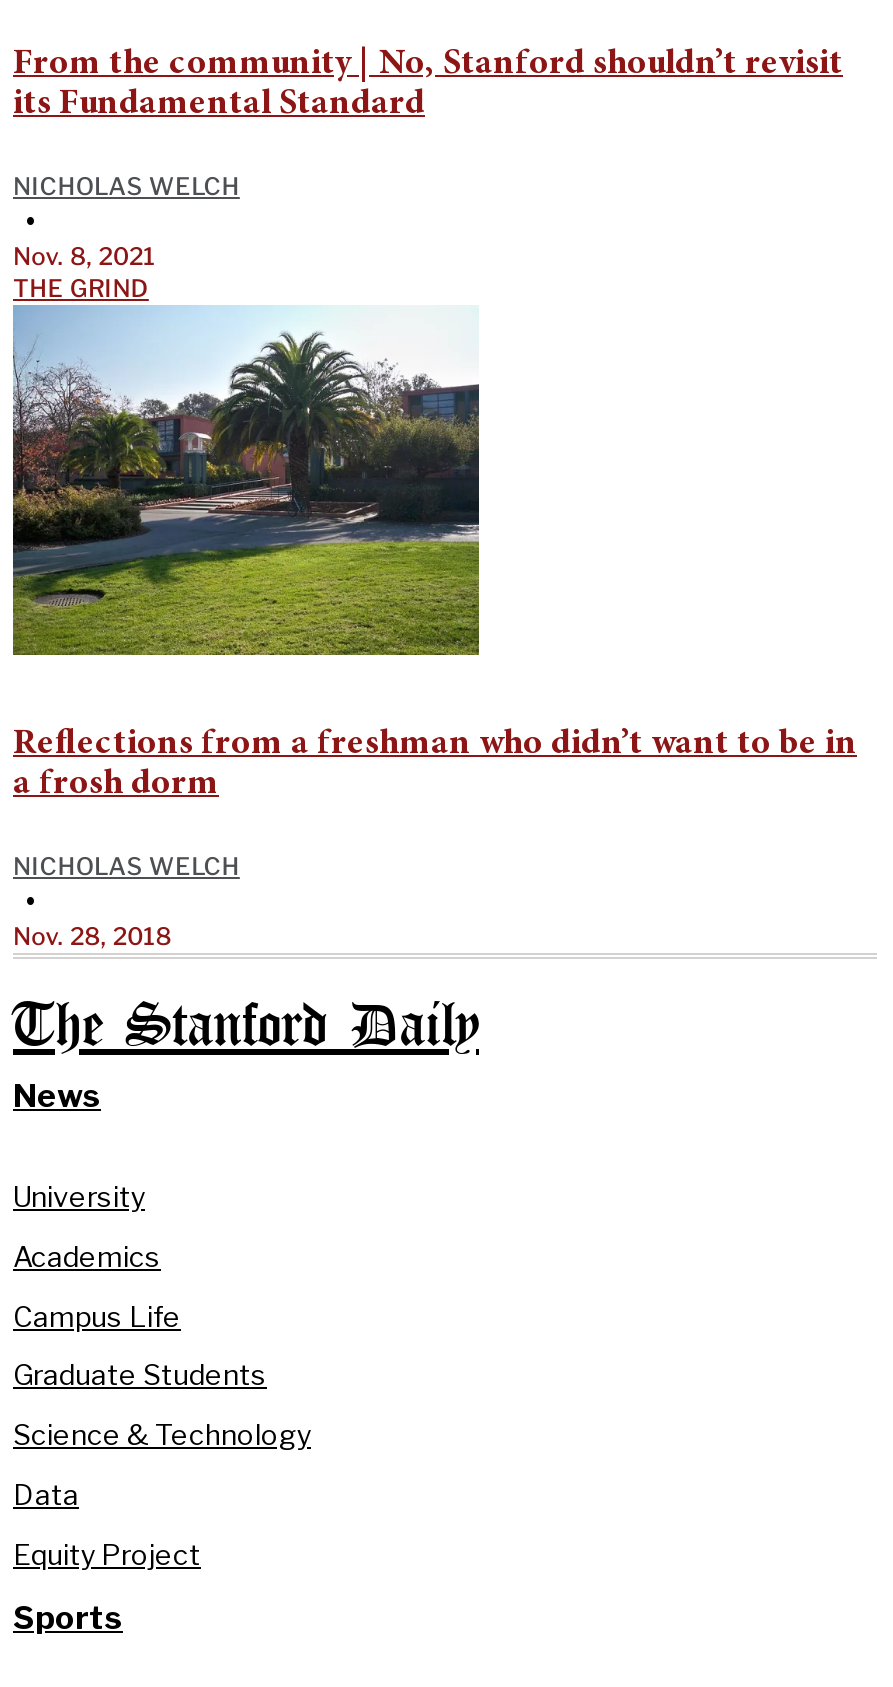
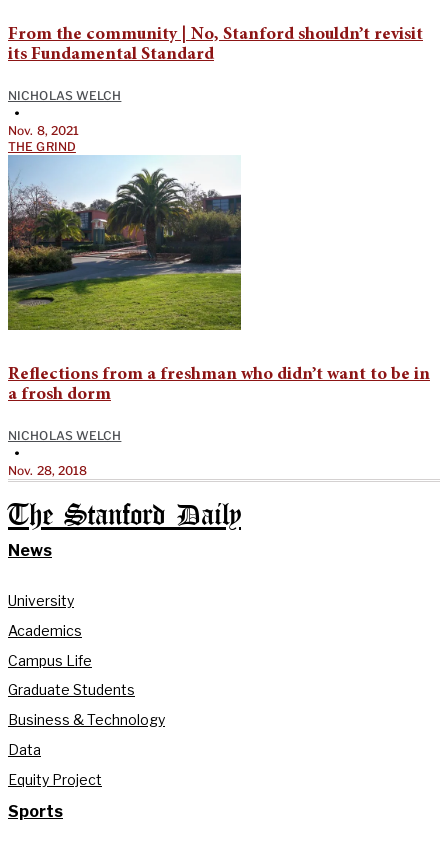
- Science & Technology
+ Business & Technology
